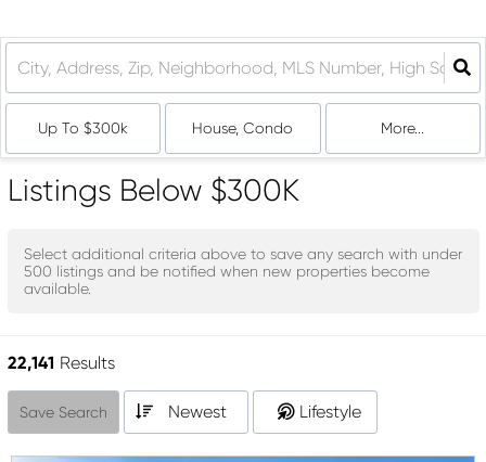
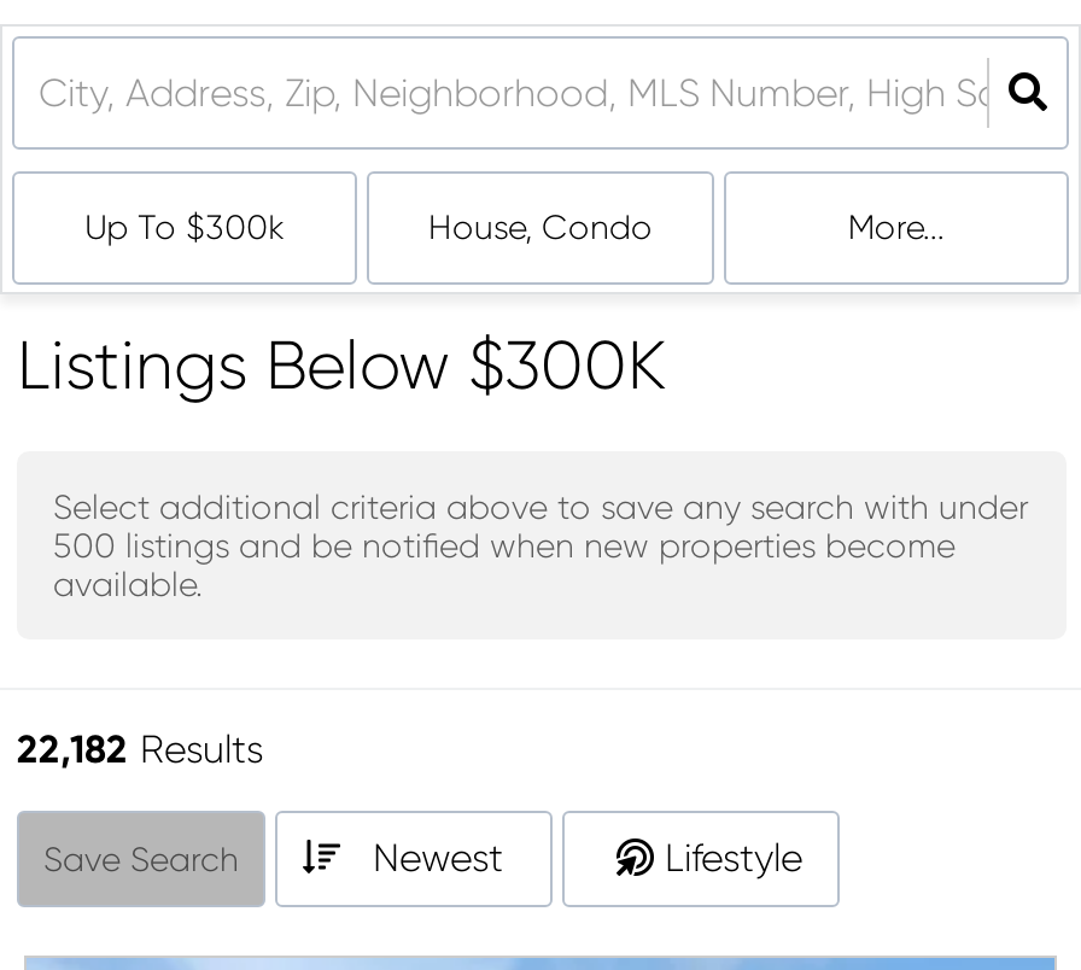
- 22,141 Results
+ 22,182 Results
